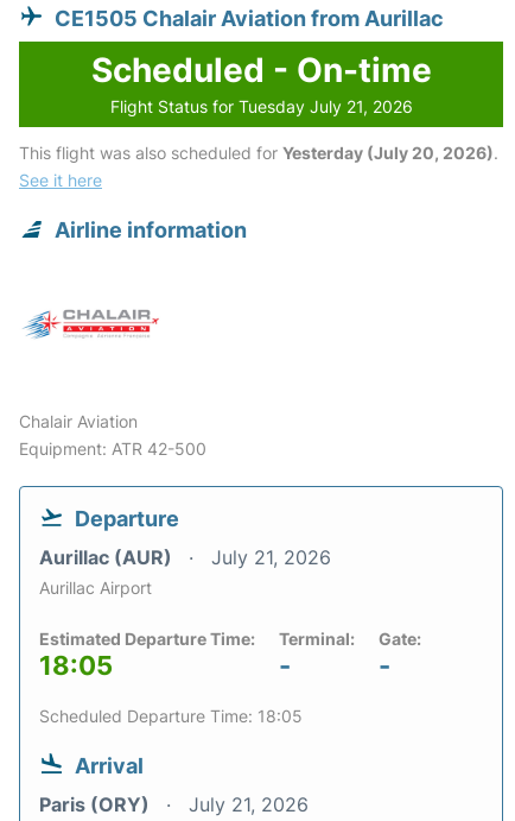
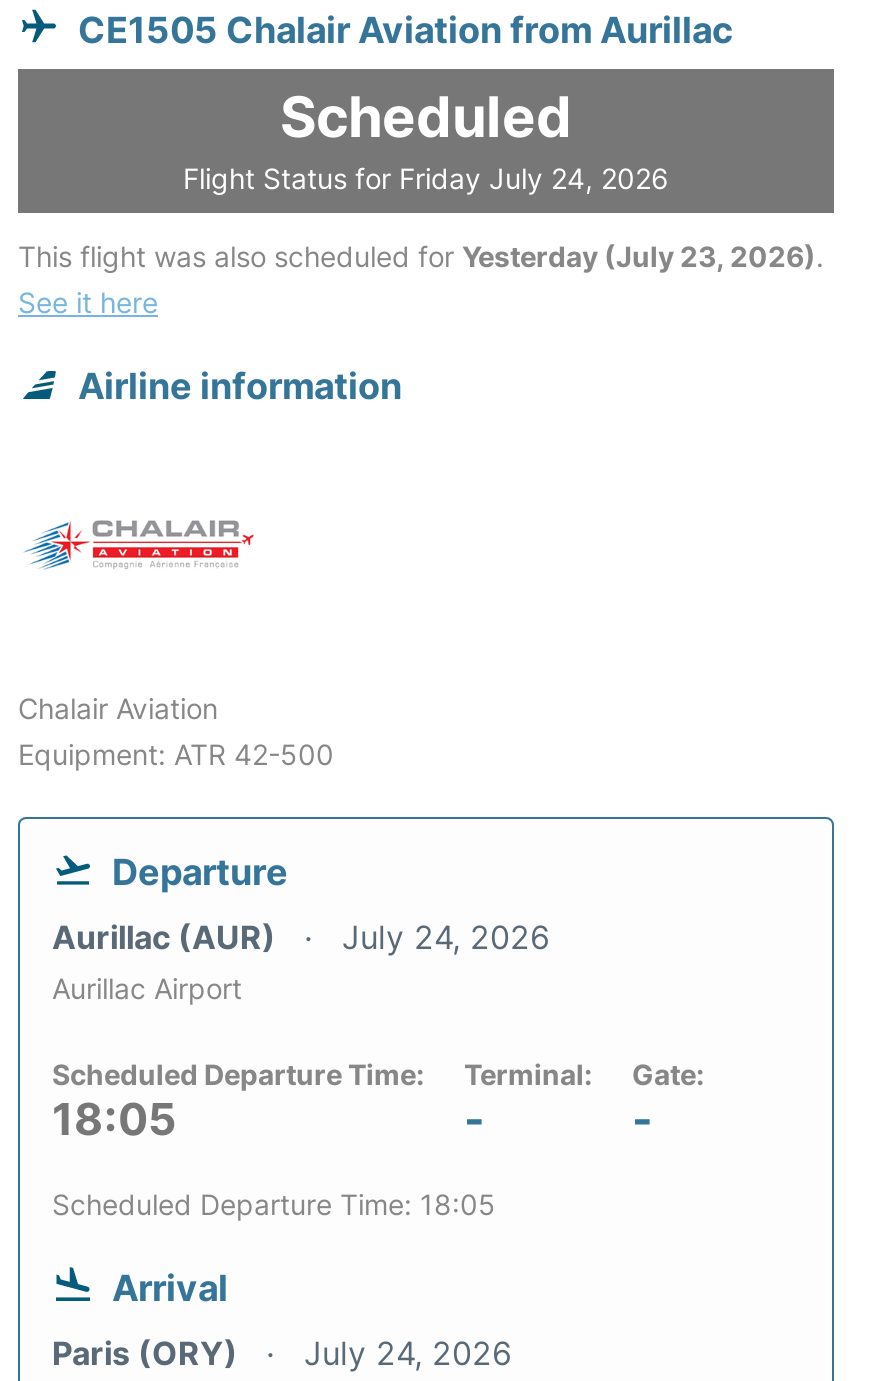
- Scheduled - On-time
- Flight Status for Tuesday July 21, 2026
+ Scheduled
+ Flight Status for Friday July 24, 2026

- This flight was also scheduled for Yesterday (July 20, 2026).
+ This flight was also scheduled for Yesterday (July 23, 2026).

- Aurillac (AUR) July 21, 2026
+ Aurillac (AUR) July 24, 2026

- Estimated Departure Time:
+ Scheduled Departure Time:

- Paris (ORY) July 21, 2026
+ Paris (ORY) July 24, 2026
